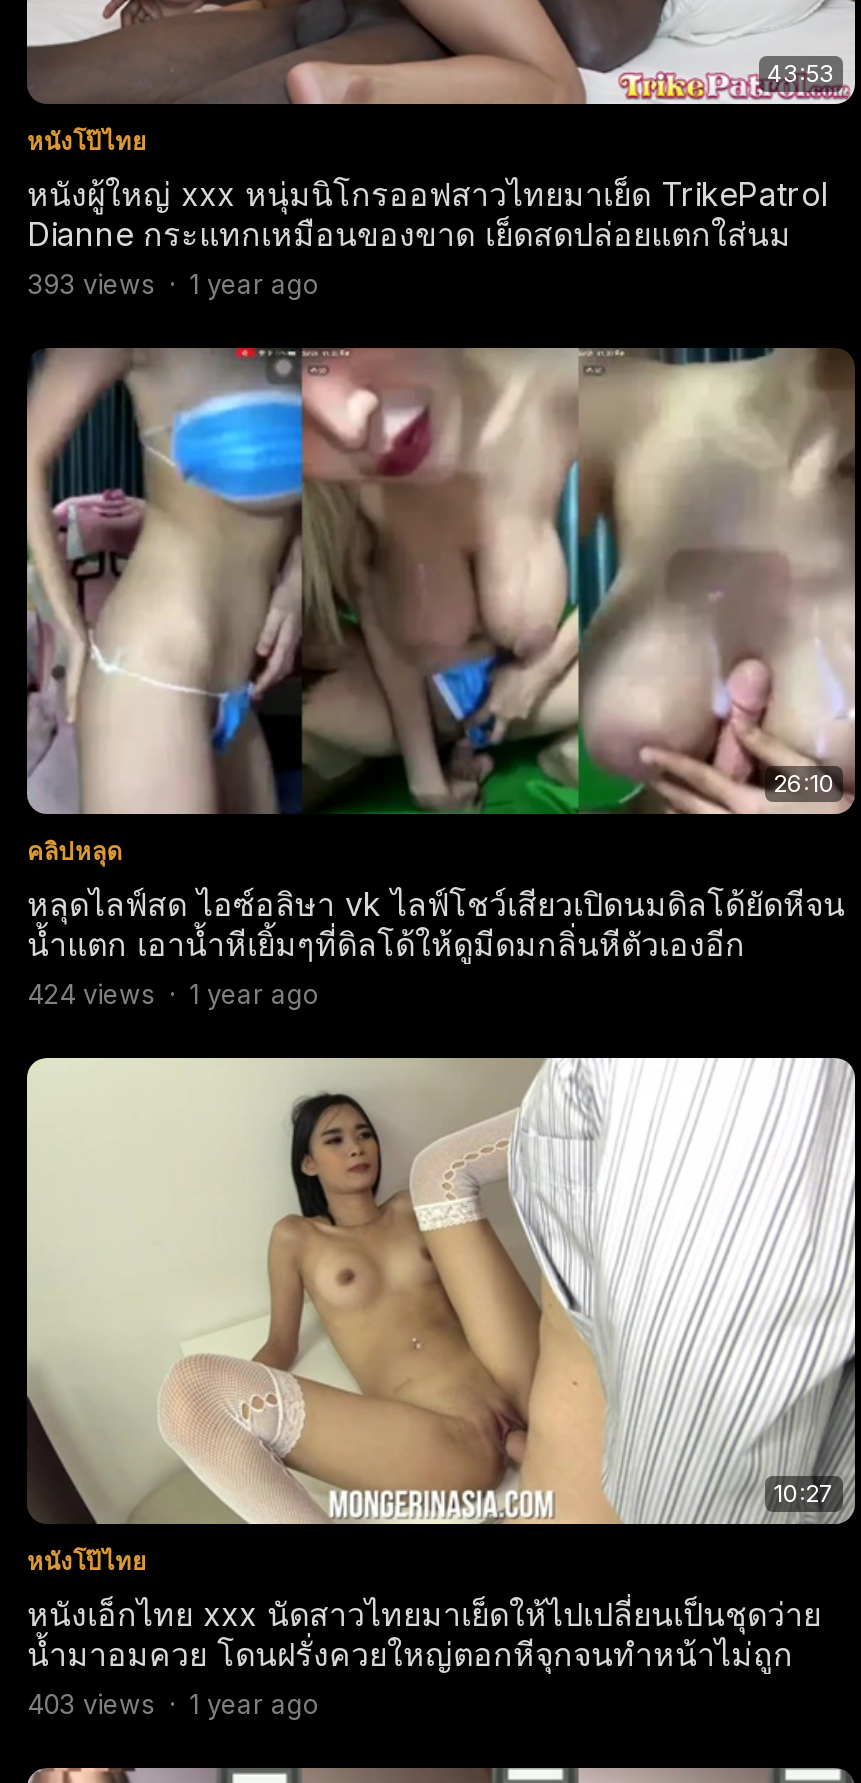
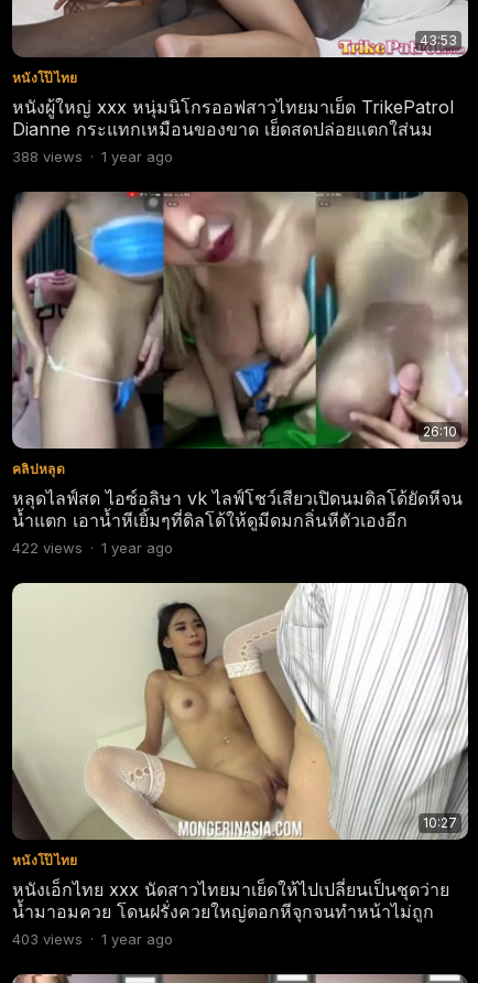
- 393 views · 1 year ago
+ 388 views · 1 year ago

- 424 views · 1 year ago
+ 422 views · 1 year ago
